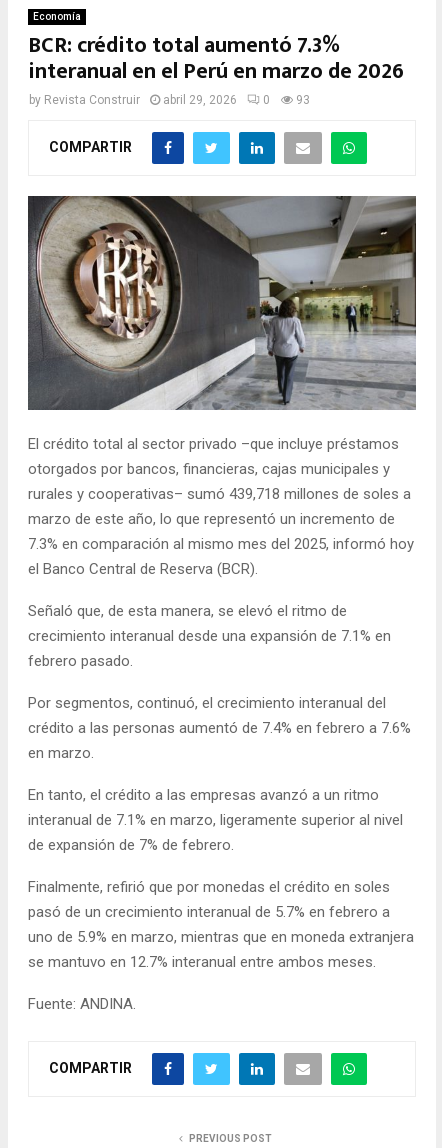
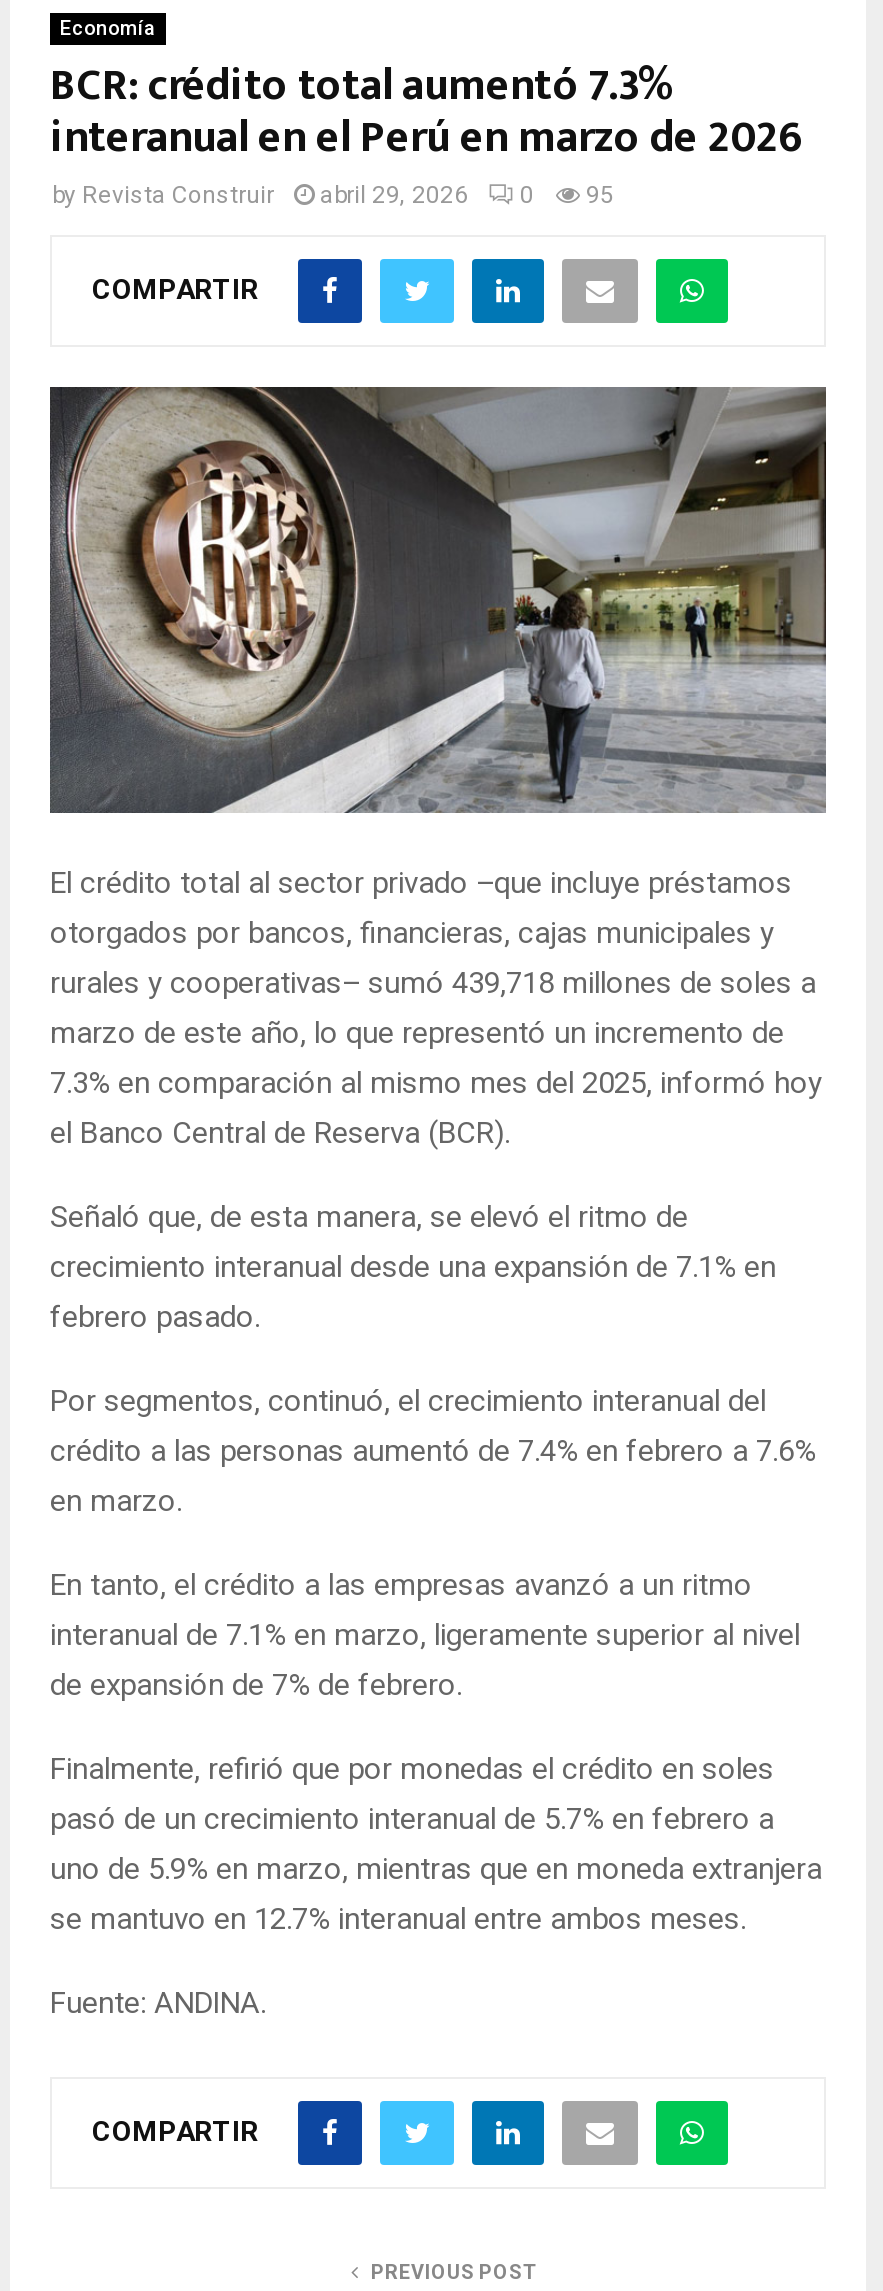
- by Revista Construir abril 29, 2026 0 93
+ by Revista Construir abril 29, 2026 0 95
